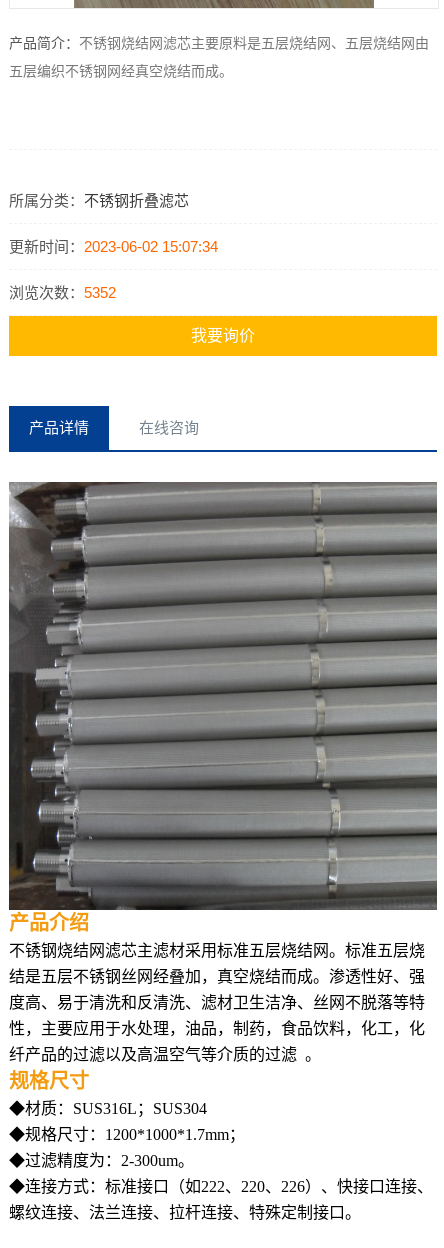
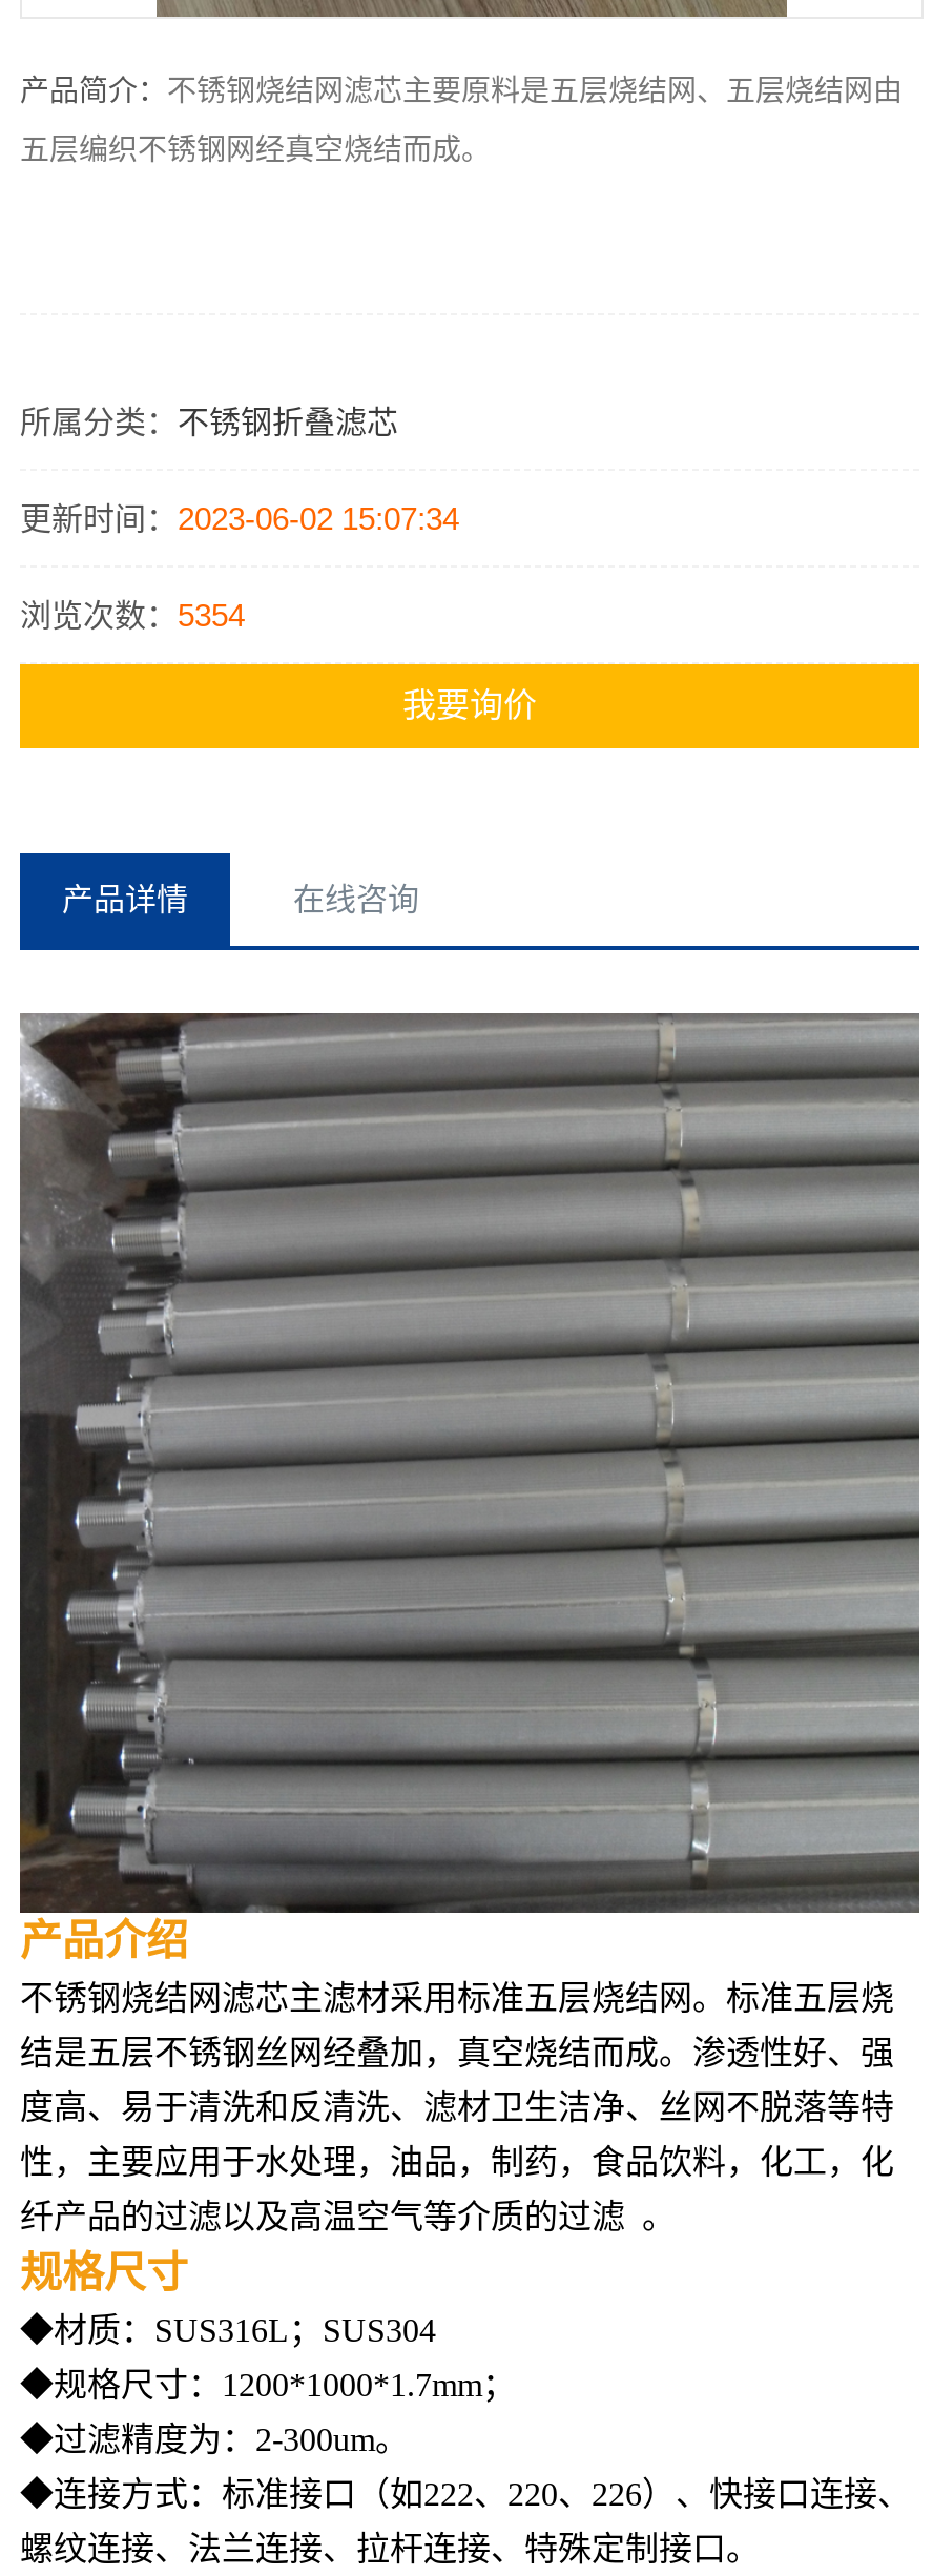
- 浏览次数：5352
+ 浏览次数：5354
